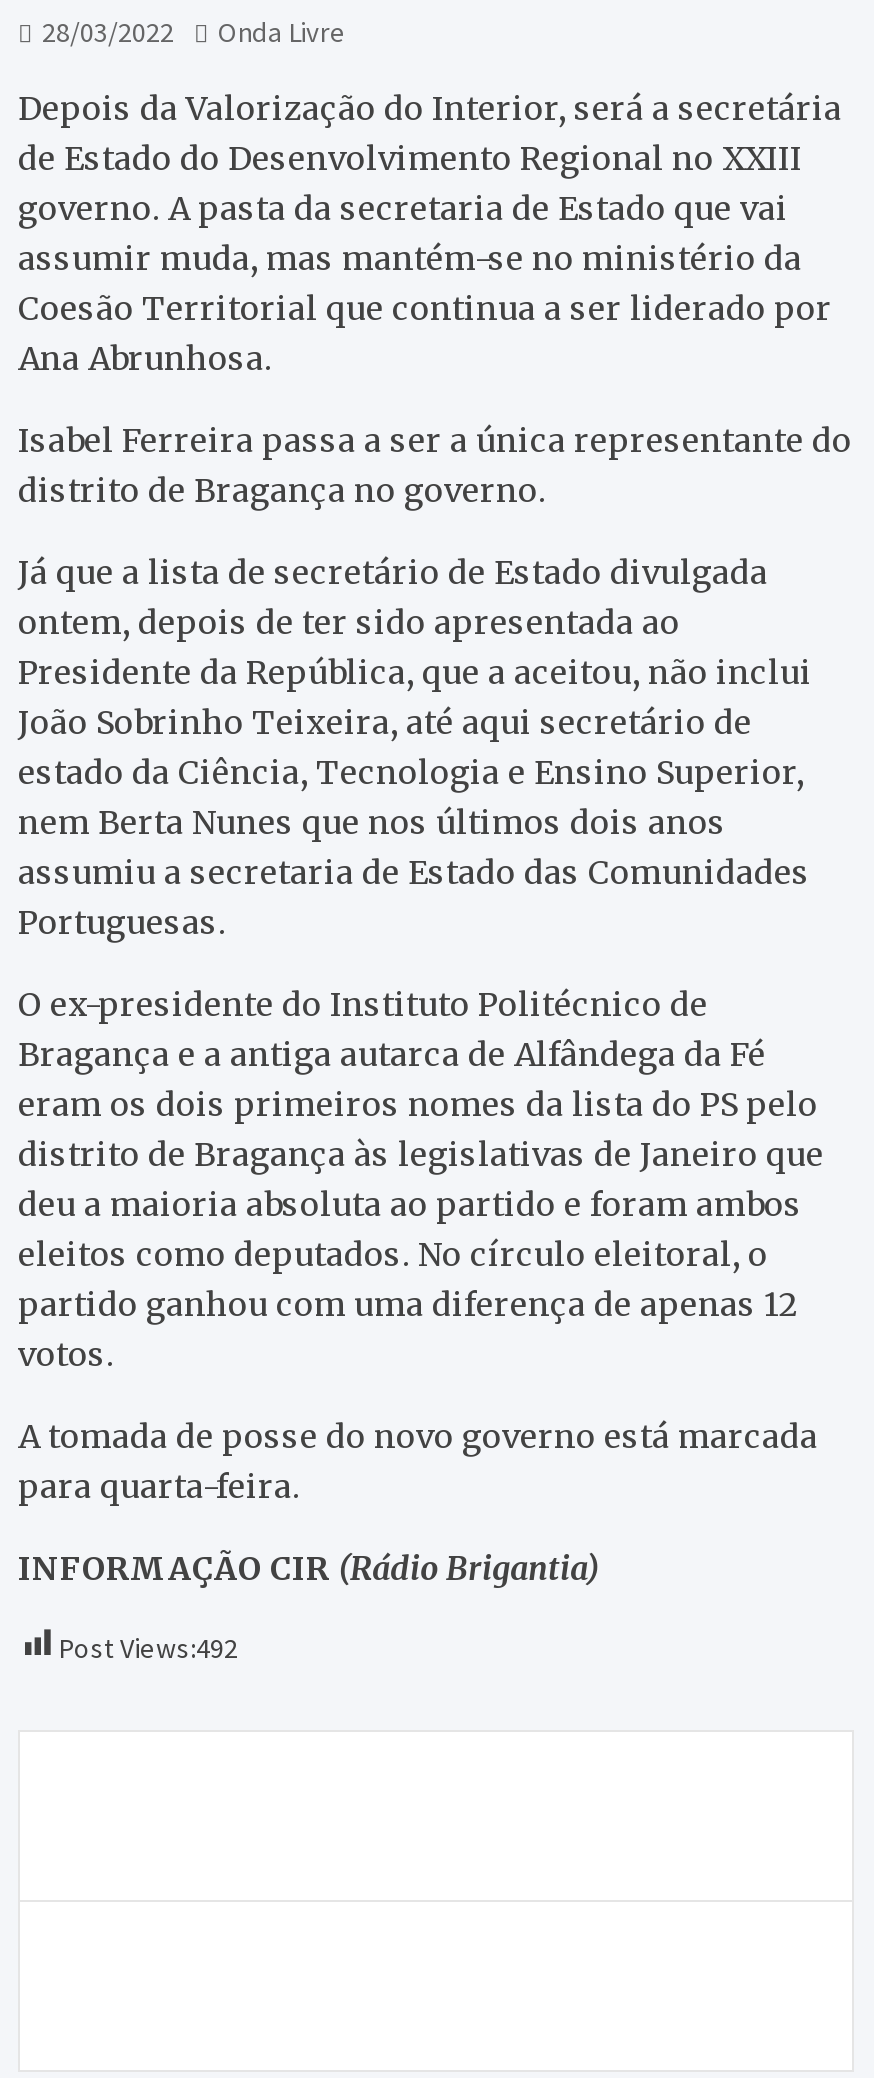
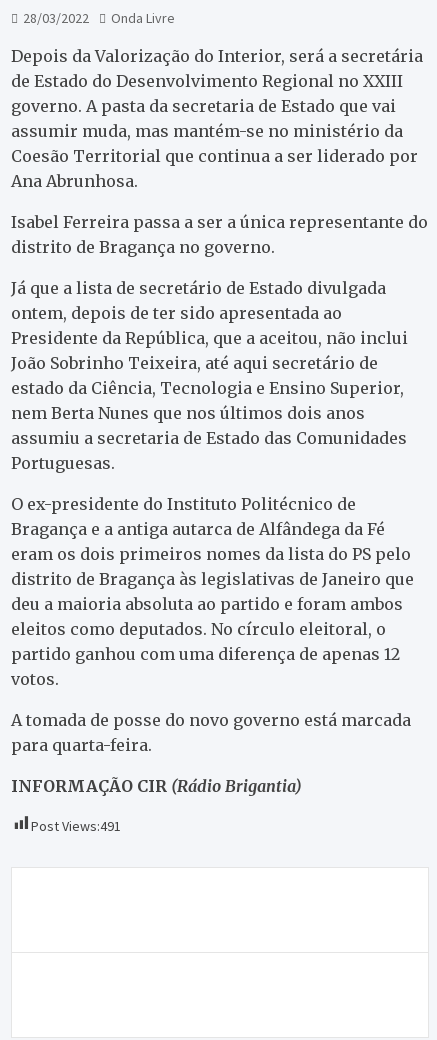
- Post Views:492
+ Post Views:491
